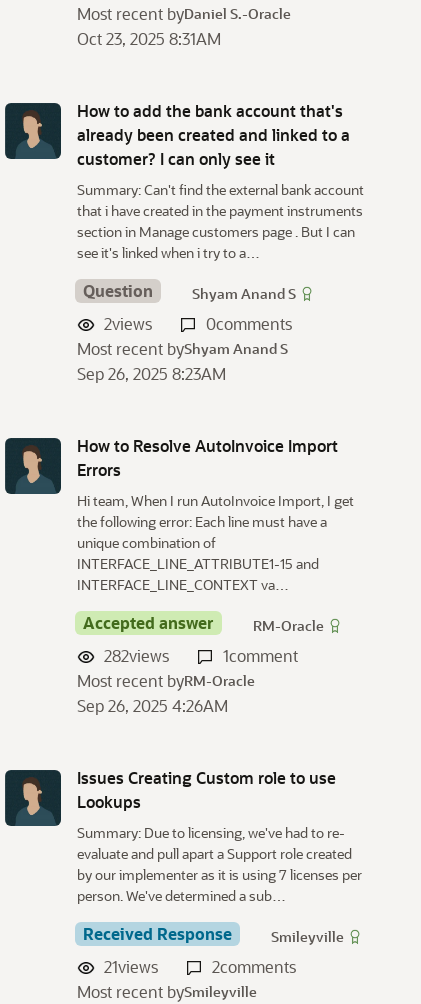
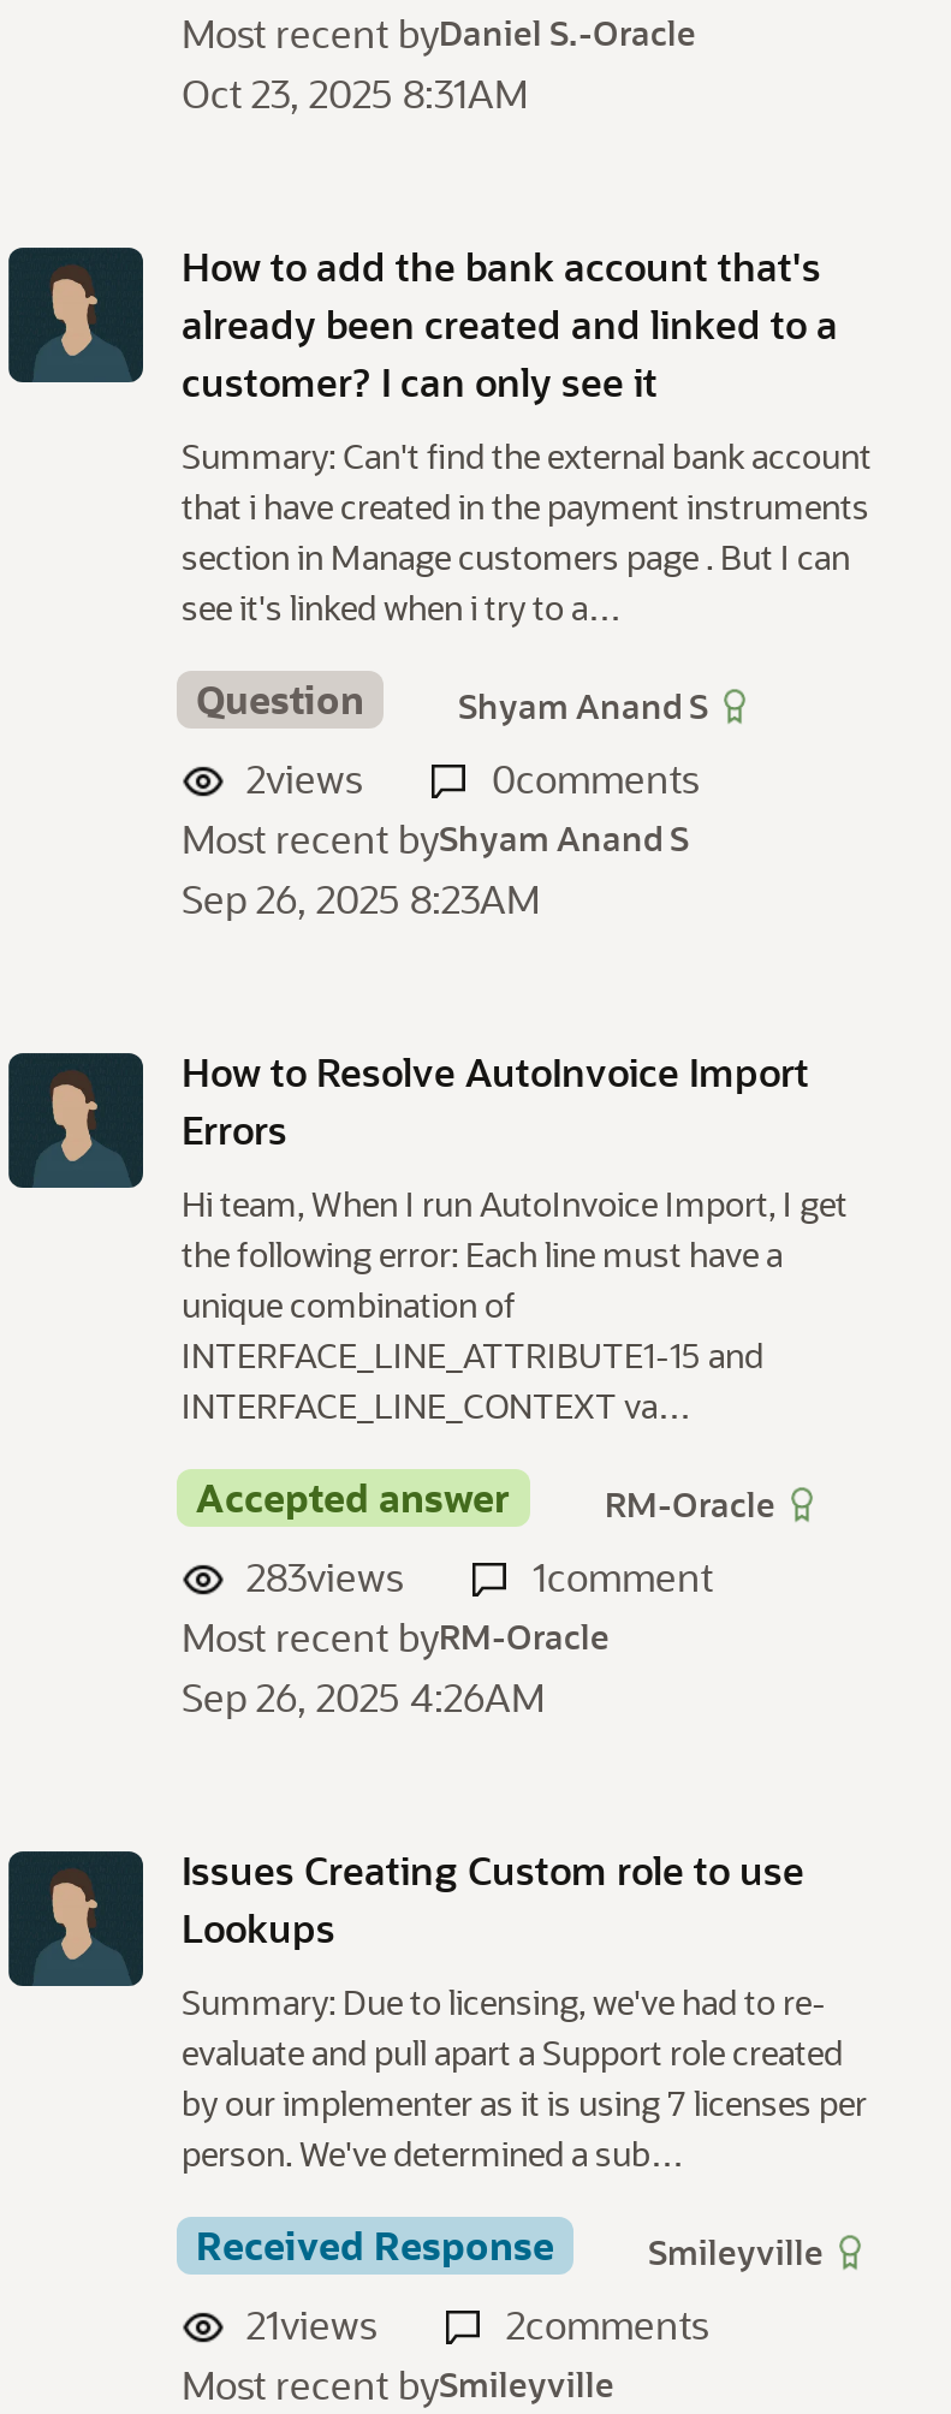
- 282views
+ 283views
